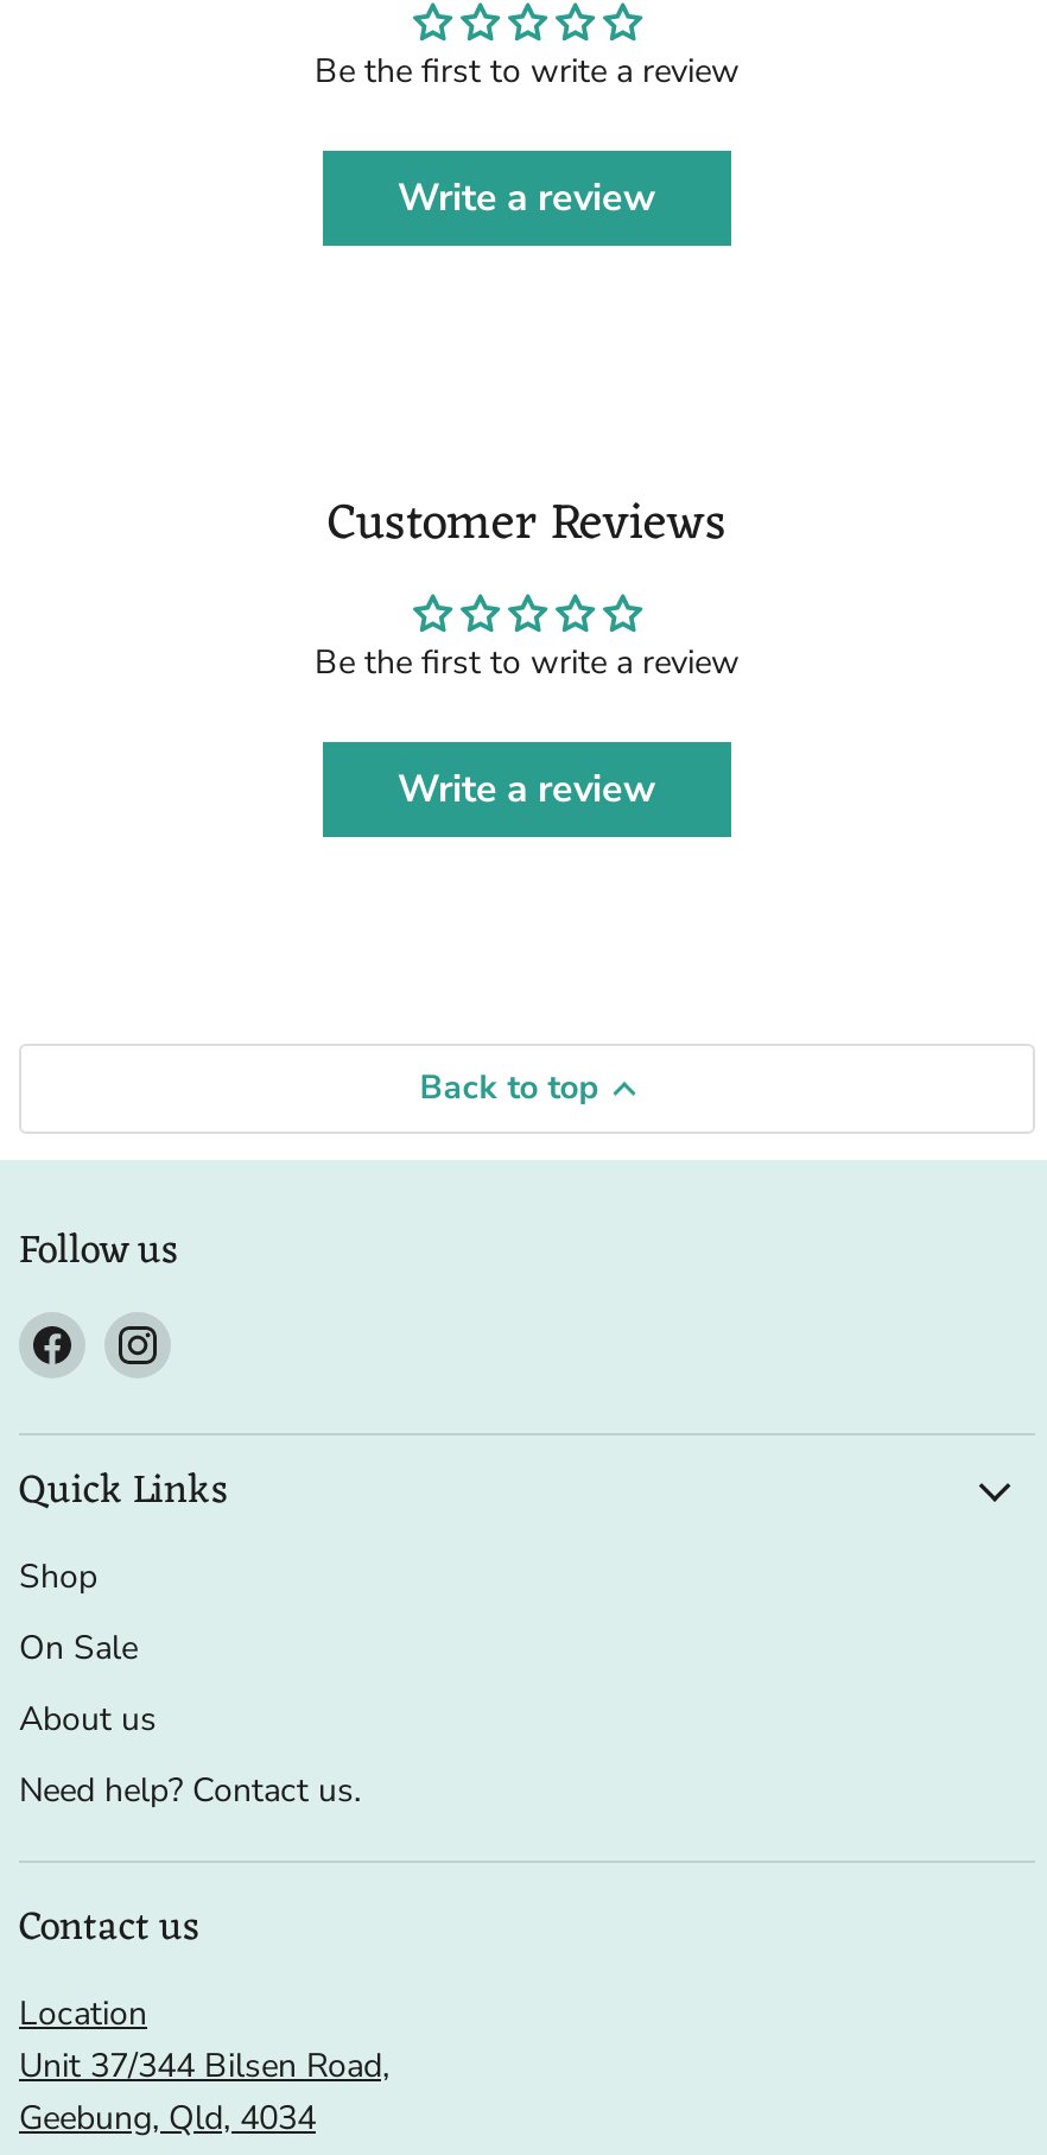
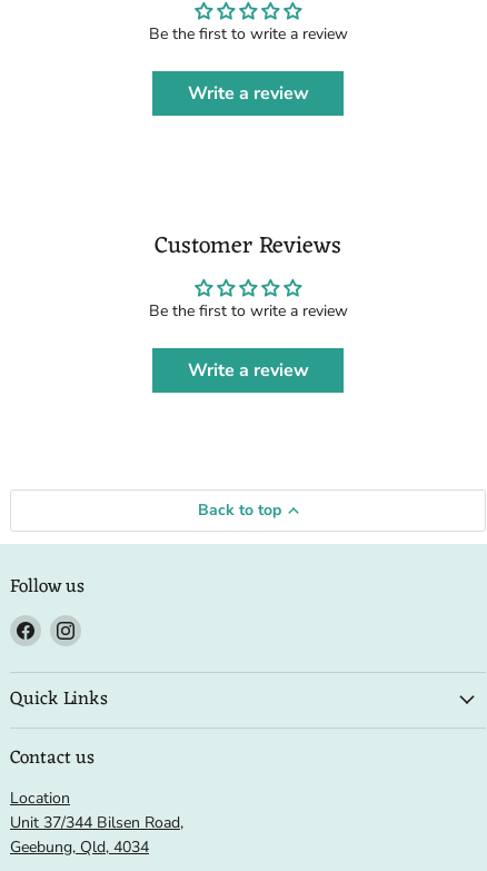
- Shop
- On Sale
- About us
- Need help? Contact us.
